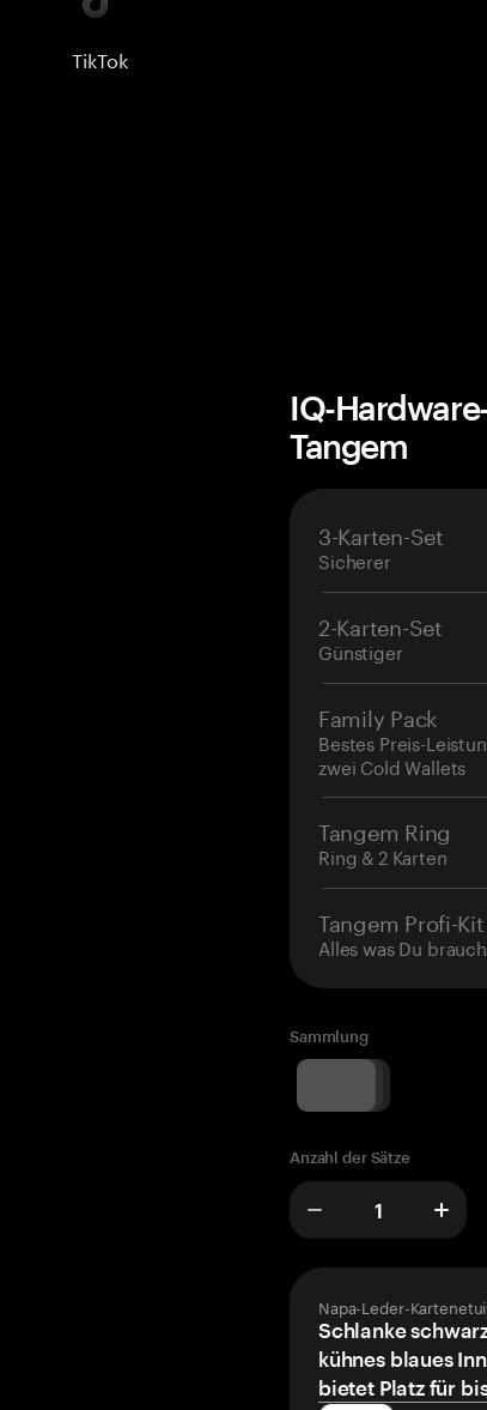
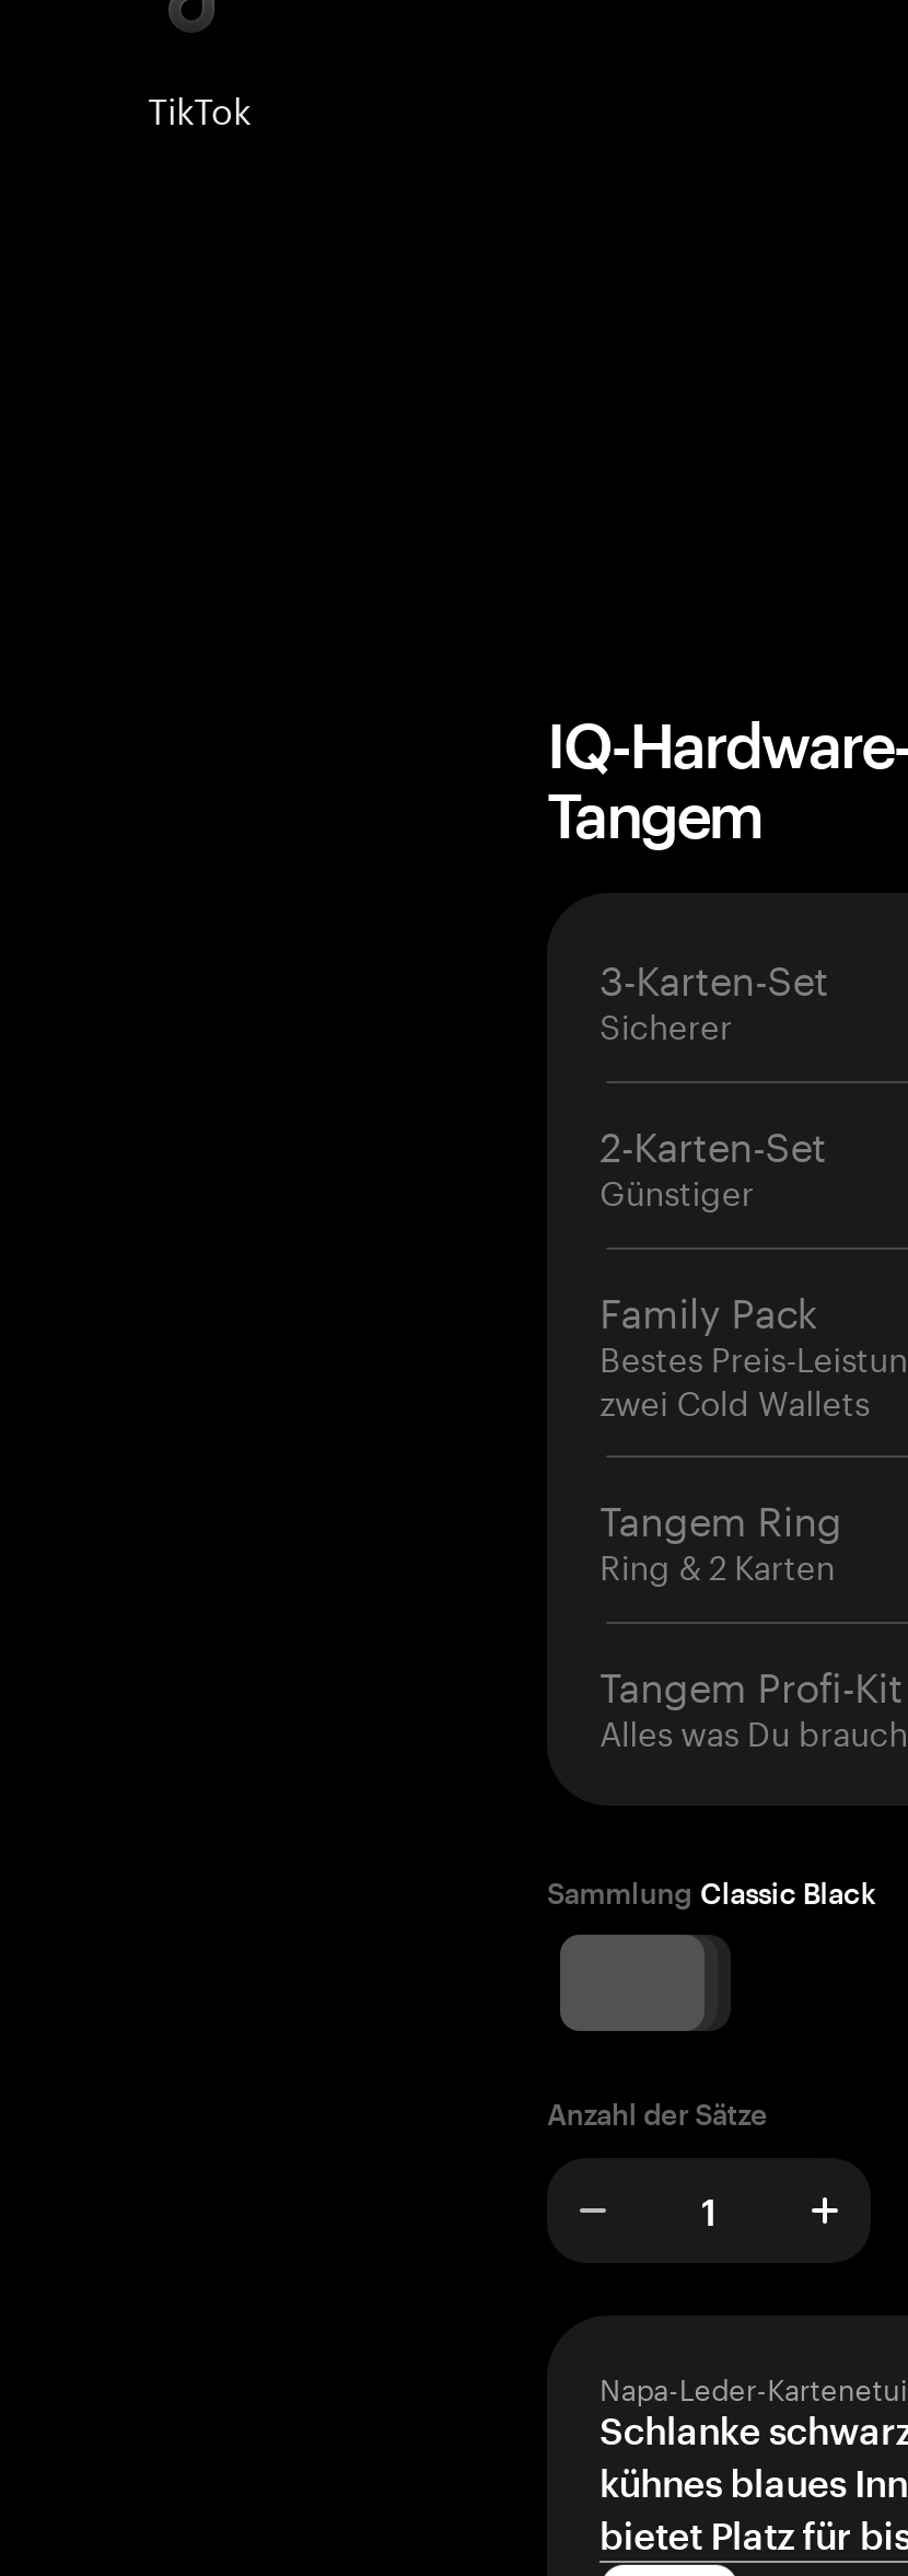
- Sammlung
+ Sammlung Classic Black
